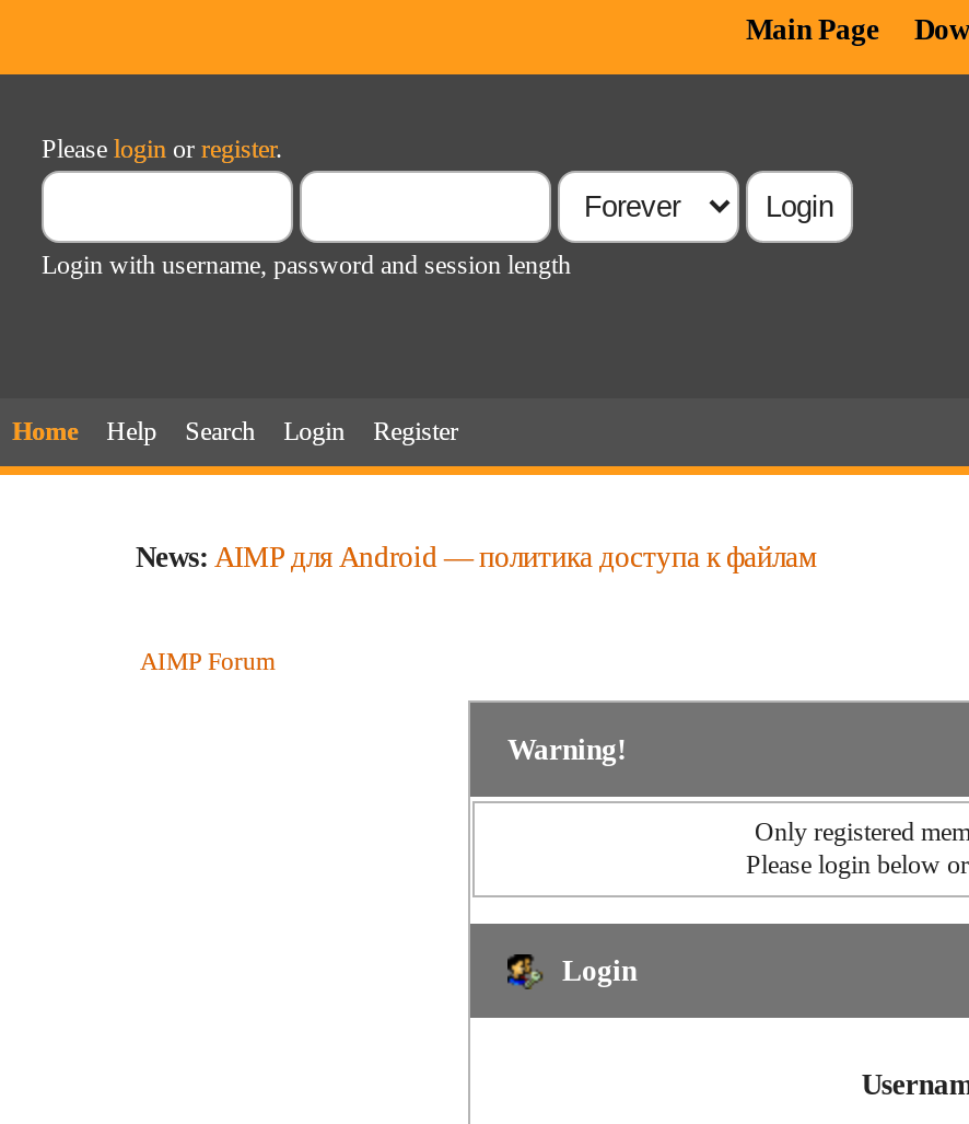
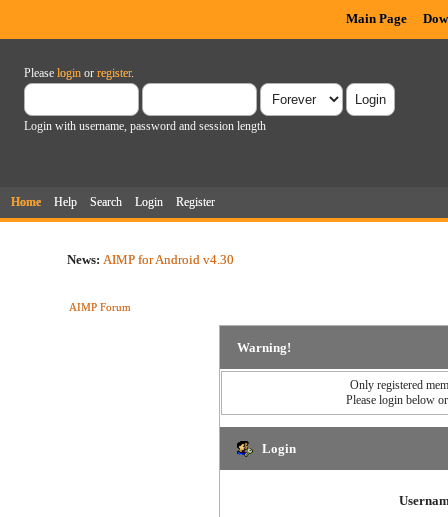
- News: AIMP для Android — политика доступа к файлам
+ News: AIMP for Android v4.30
